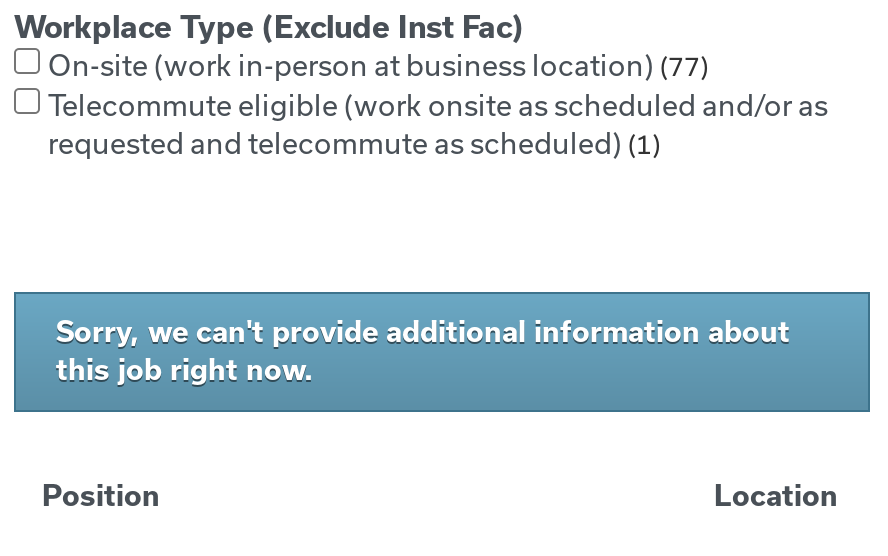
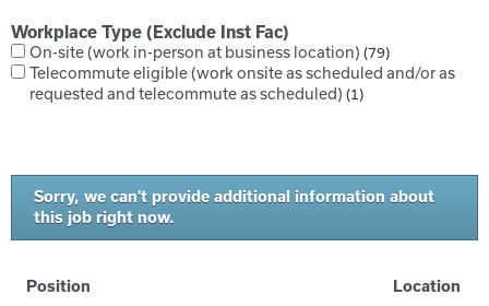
- On-site (work in-person at business location) 77
+ On-site (work in-person at business location) 79
